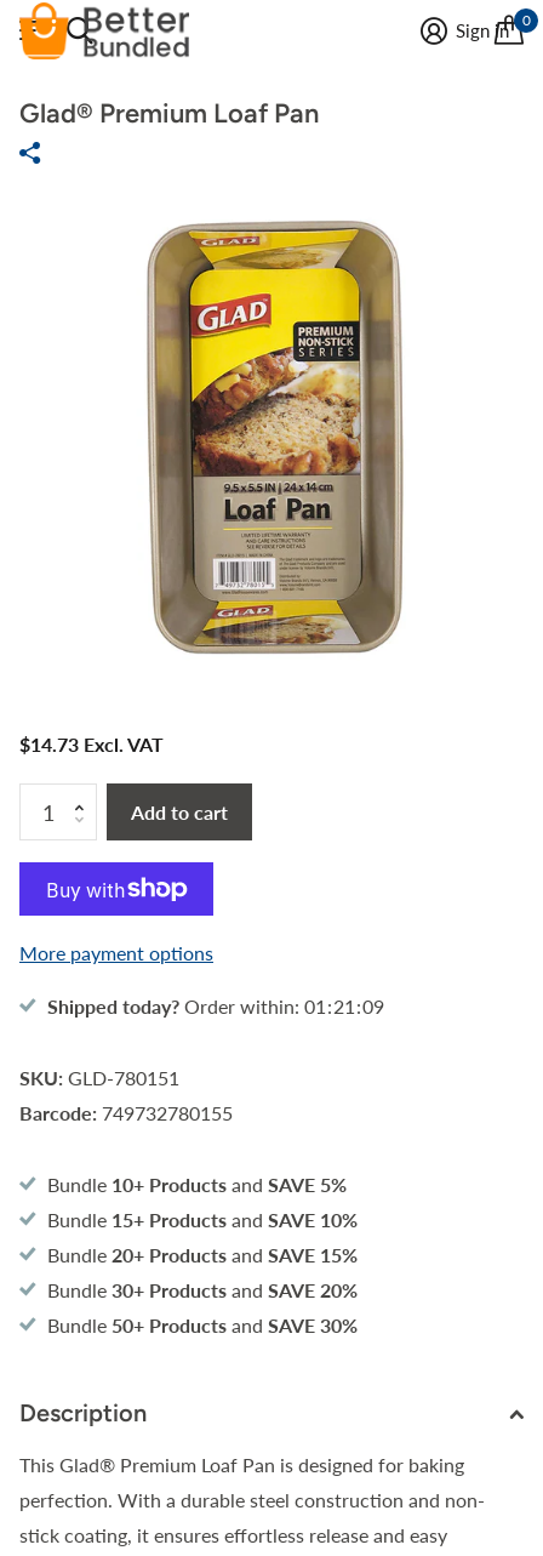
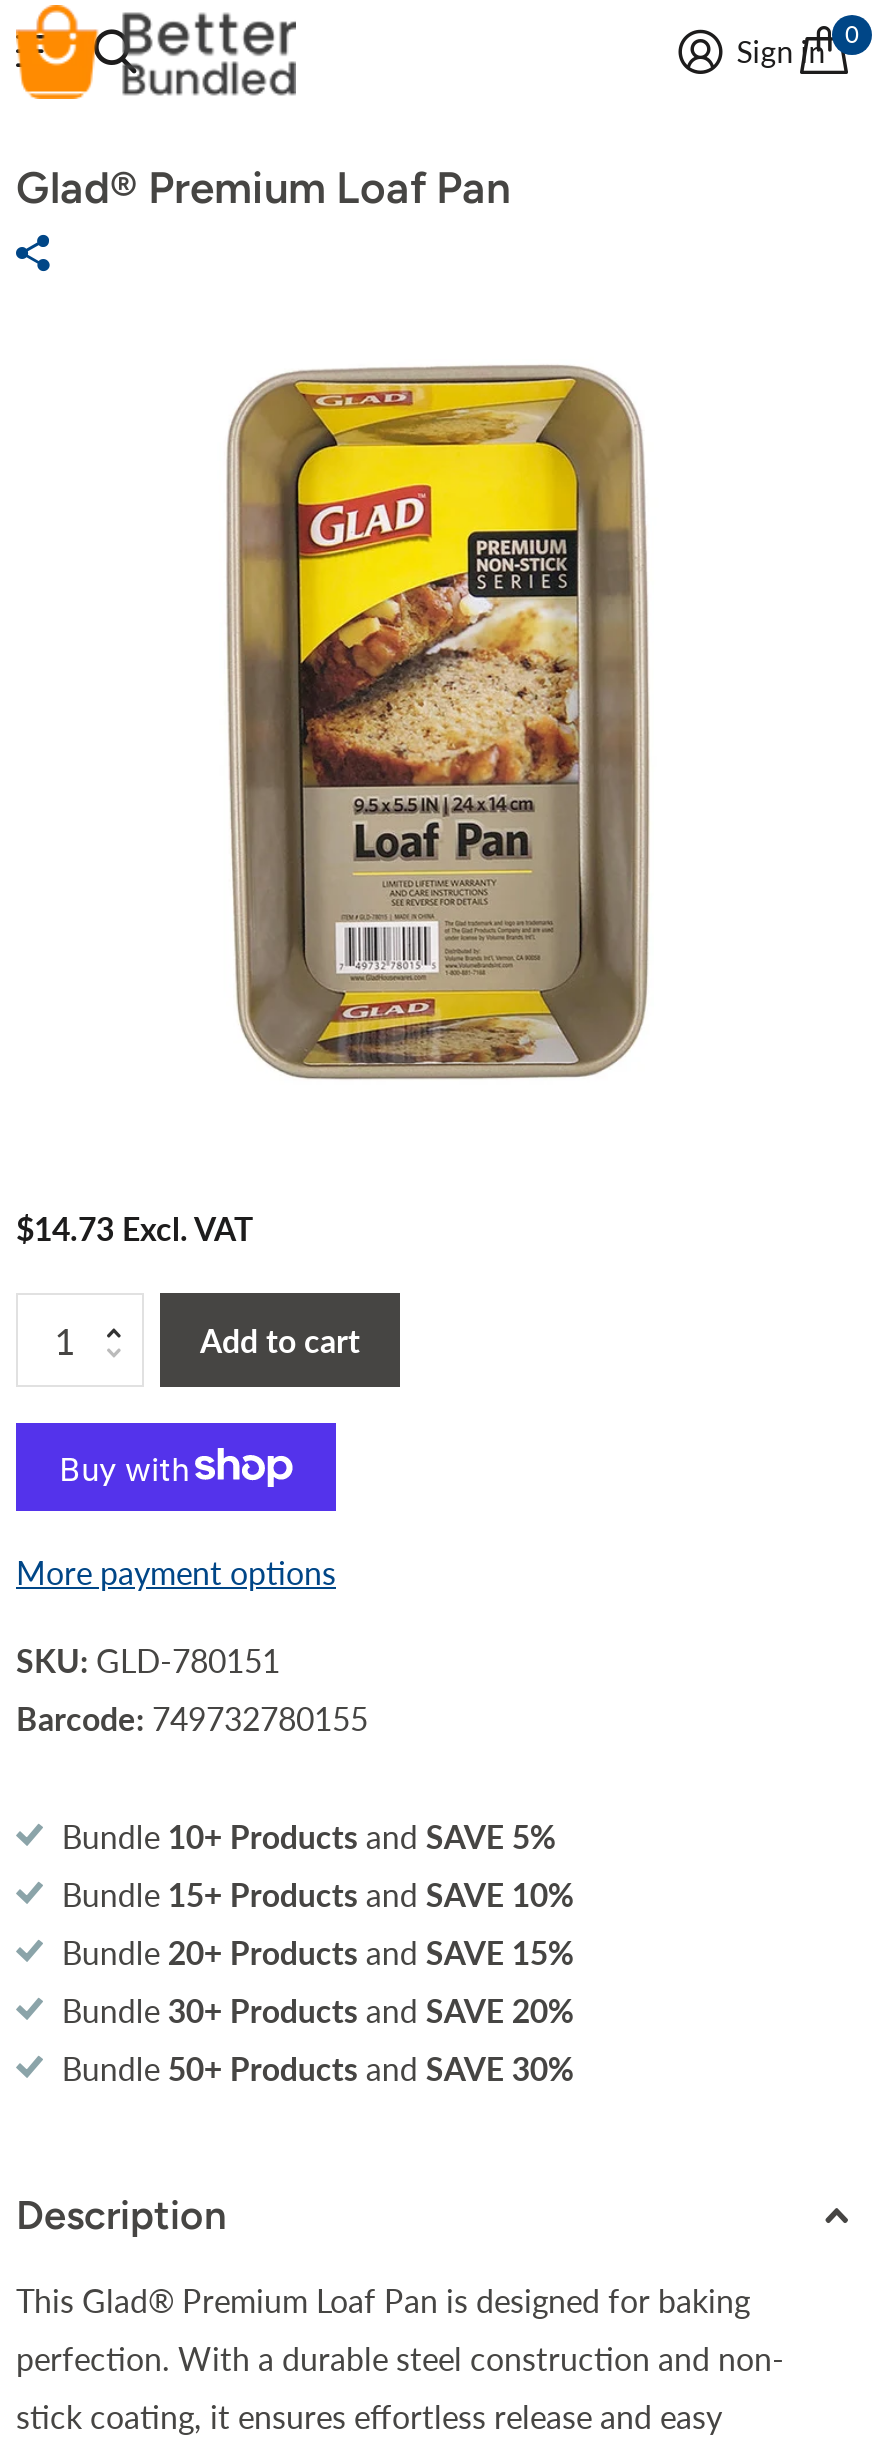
- Shipped today? Order within: 01 21 09
